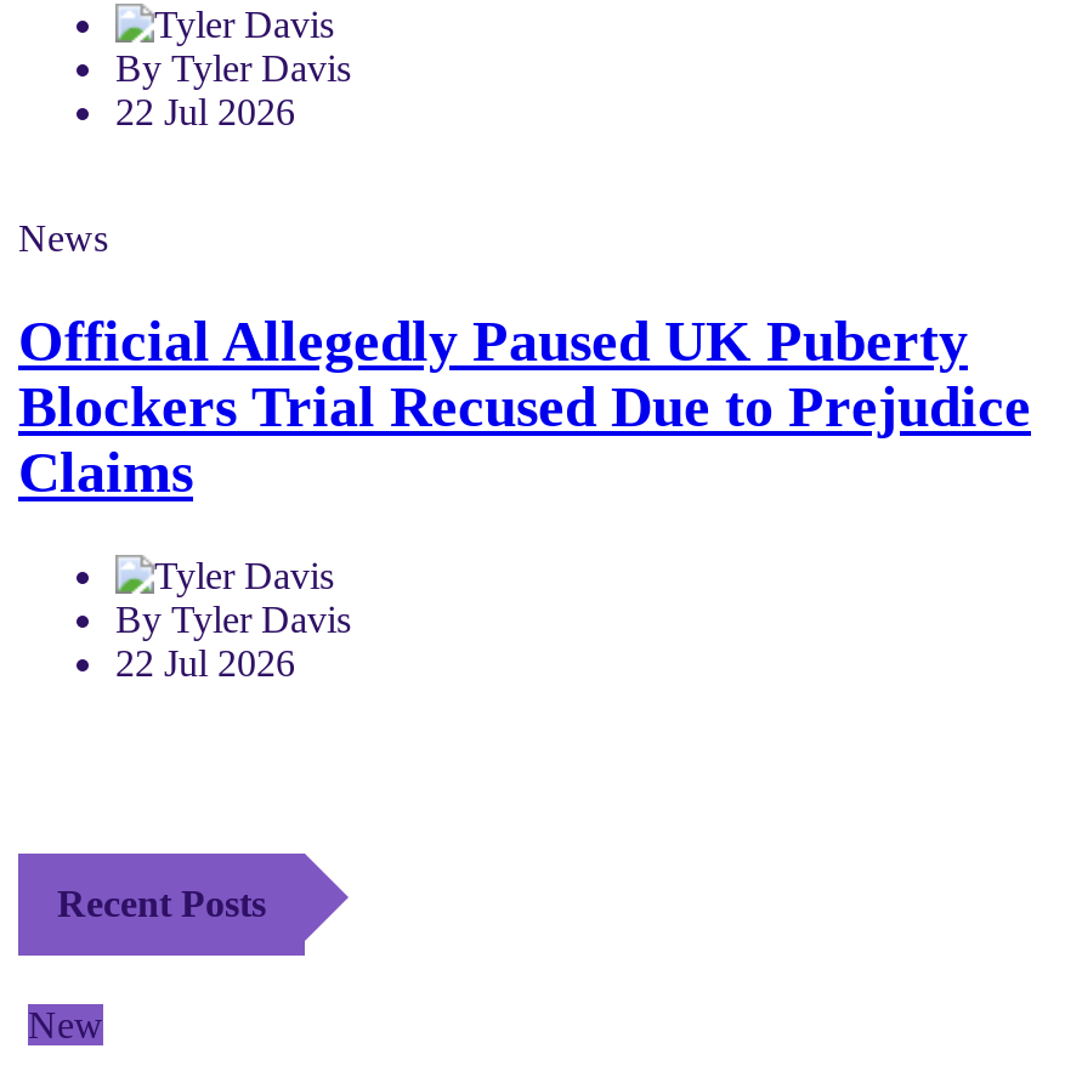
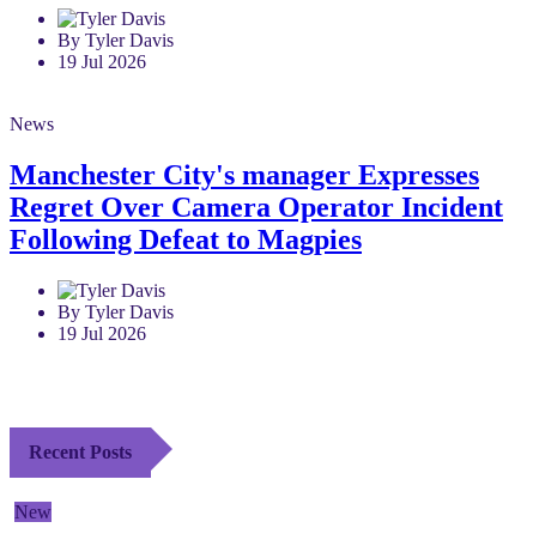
- 22 Jul 2026
+ 19 Jul 2026

- Official Allegedly Paused UK Puberty
- Blockers Trial Recused Due to Prejudice
- Claims
+ Manchester City's manager Expresses
+ Regret Over Camera Operator Incident
+ Following Defeat to Magpies

- 22 Jul 2026
+ 19 Jul 2026
